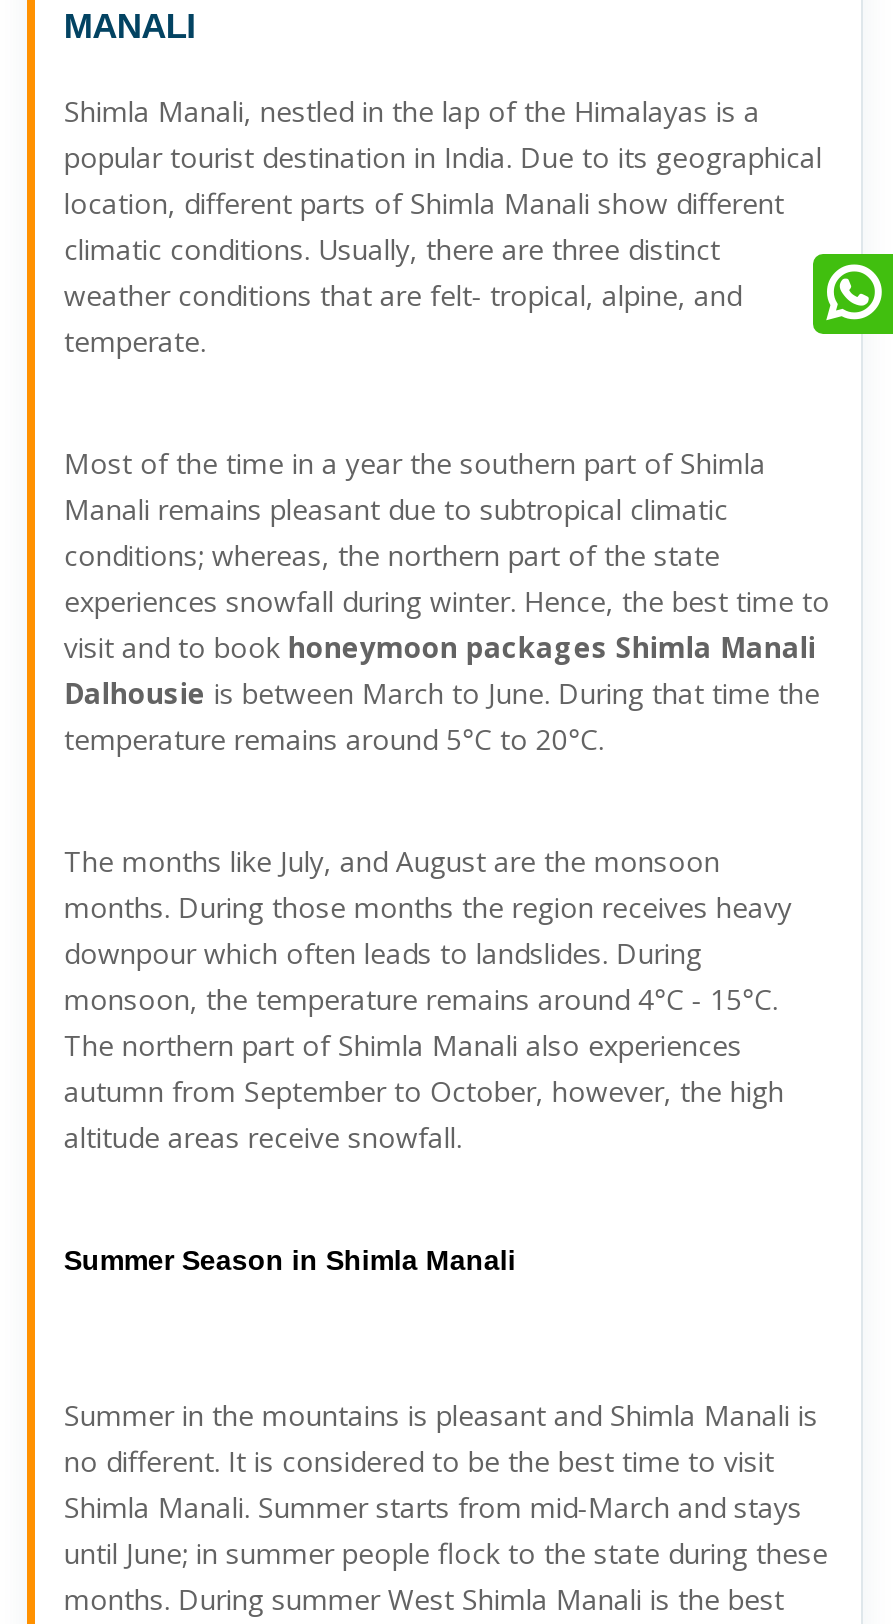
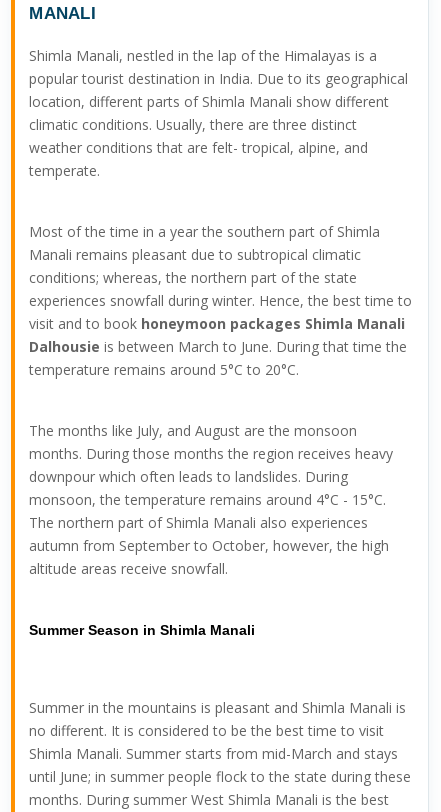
- [image]
